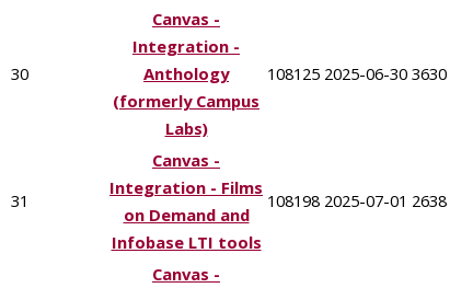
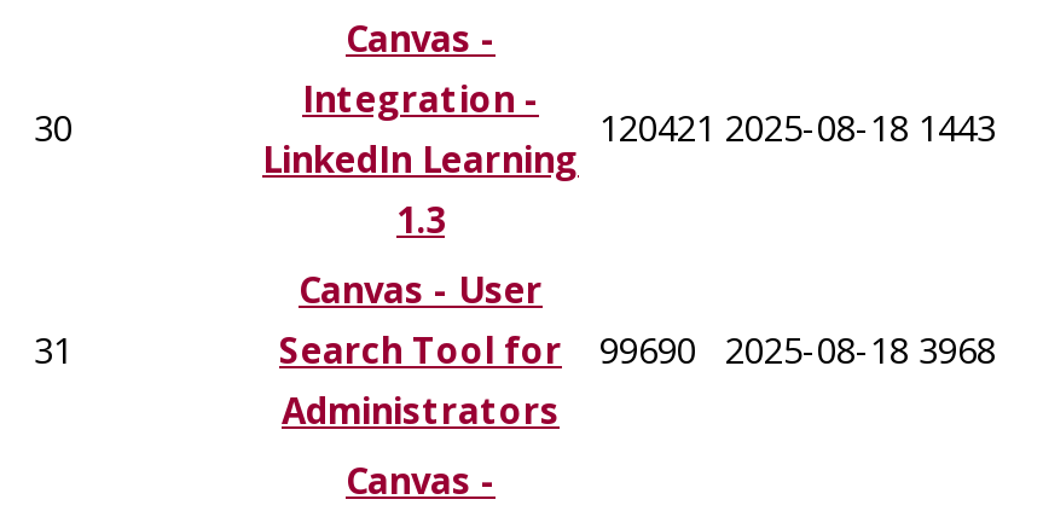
- Anthology
- (formerly Campus
- Labs)
+ LinkedIn Learning
+ 1.3

- 108125 2025-06-30 3630
+ 120421 2025-08-18 1443

- Canvas -
- Integration - Films
- on Demand and
- Infobase LTI tools
+ Canvas - User
+ Search Tool for
+ Administrators

- 108198 2025-07-01 2638
+ 99690 2025-08-18 3968
